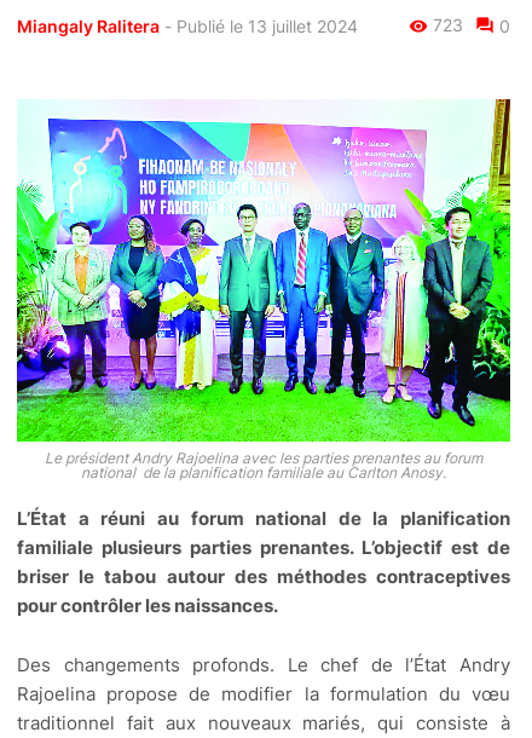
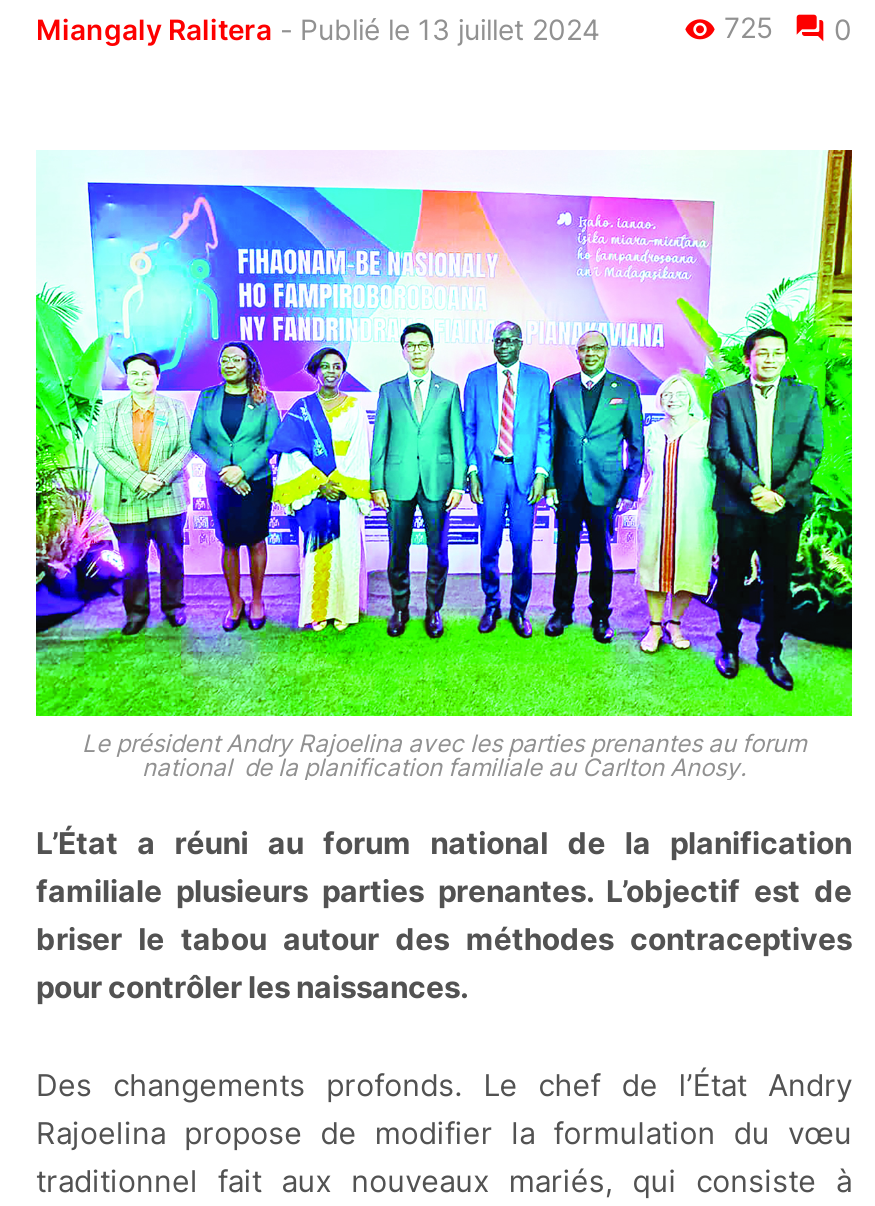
- 723 0
+ 725 0
